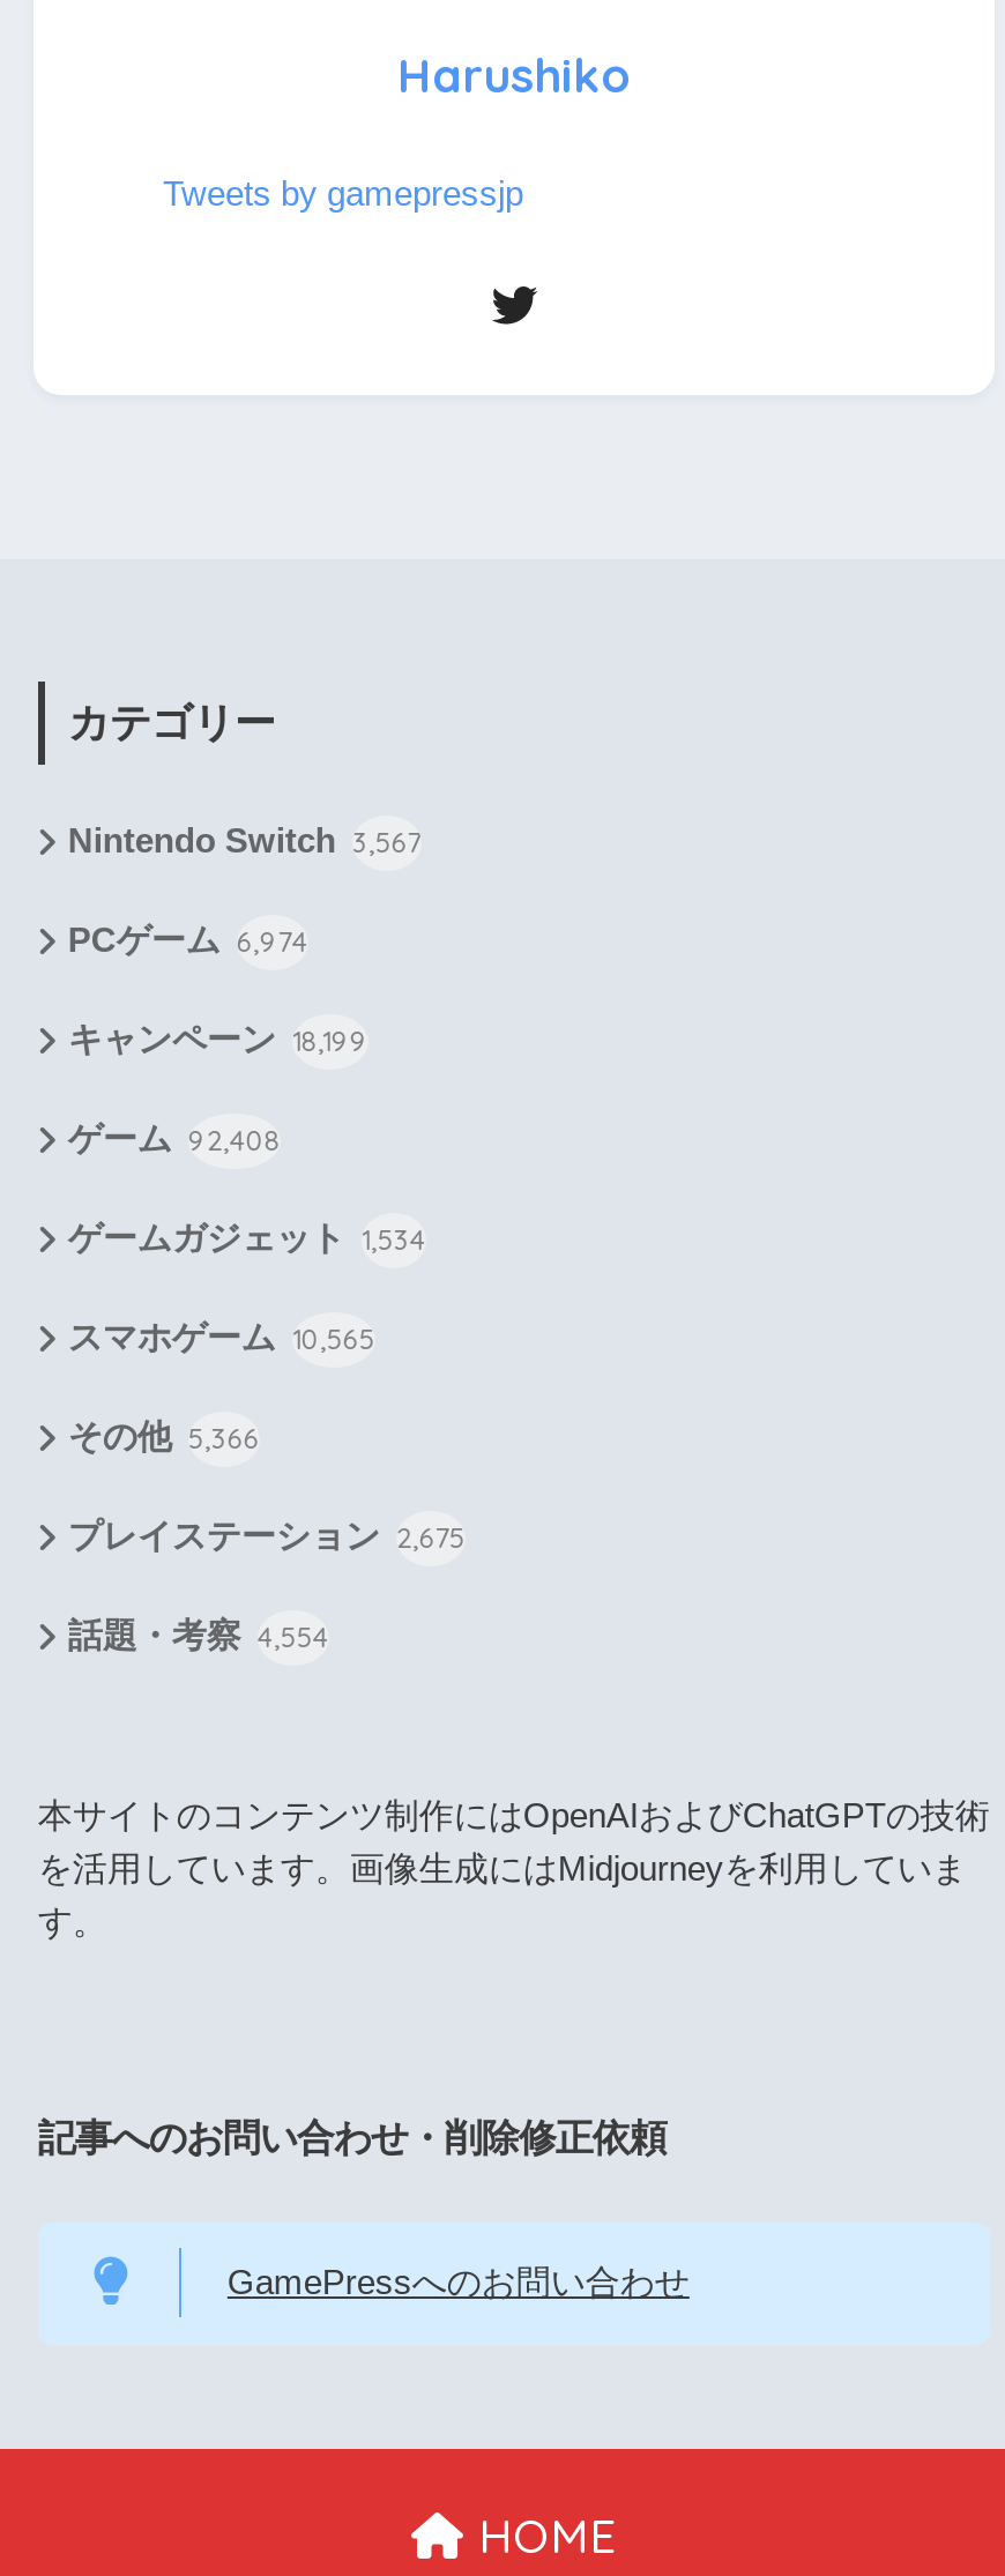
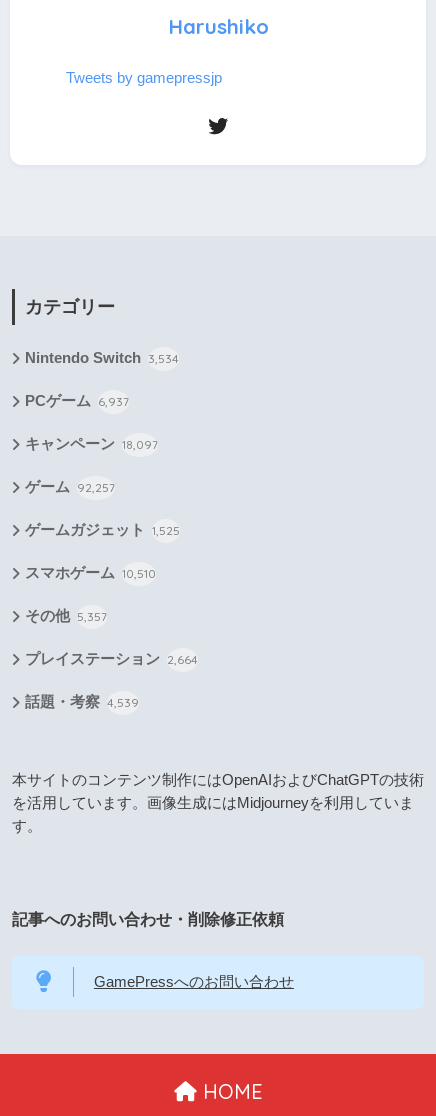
- Nintendo Switch 3,567
+ Nintendo Switch 3,534

- PCゲーム 6,974
+ PCゲーム 6,937

- キャンペーン 18,199
+ キャンペーン 18,097

- ゲーム 92,408
+ ゲーム 92,257

- ゲームガジェット 1,534
+ ゲームガジェット 1,525

- スマホゲーム 10,565
+ スマホゲーム 10,510

- その他 5,366
+ その他 5,357

- プレイステーション 2,675
+ プレイステーション 2,664

- 話題・考察 4,554
+ 話題・考察 4,539
